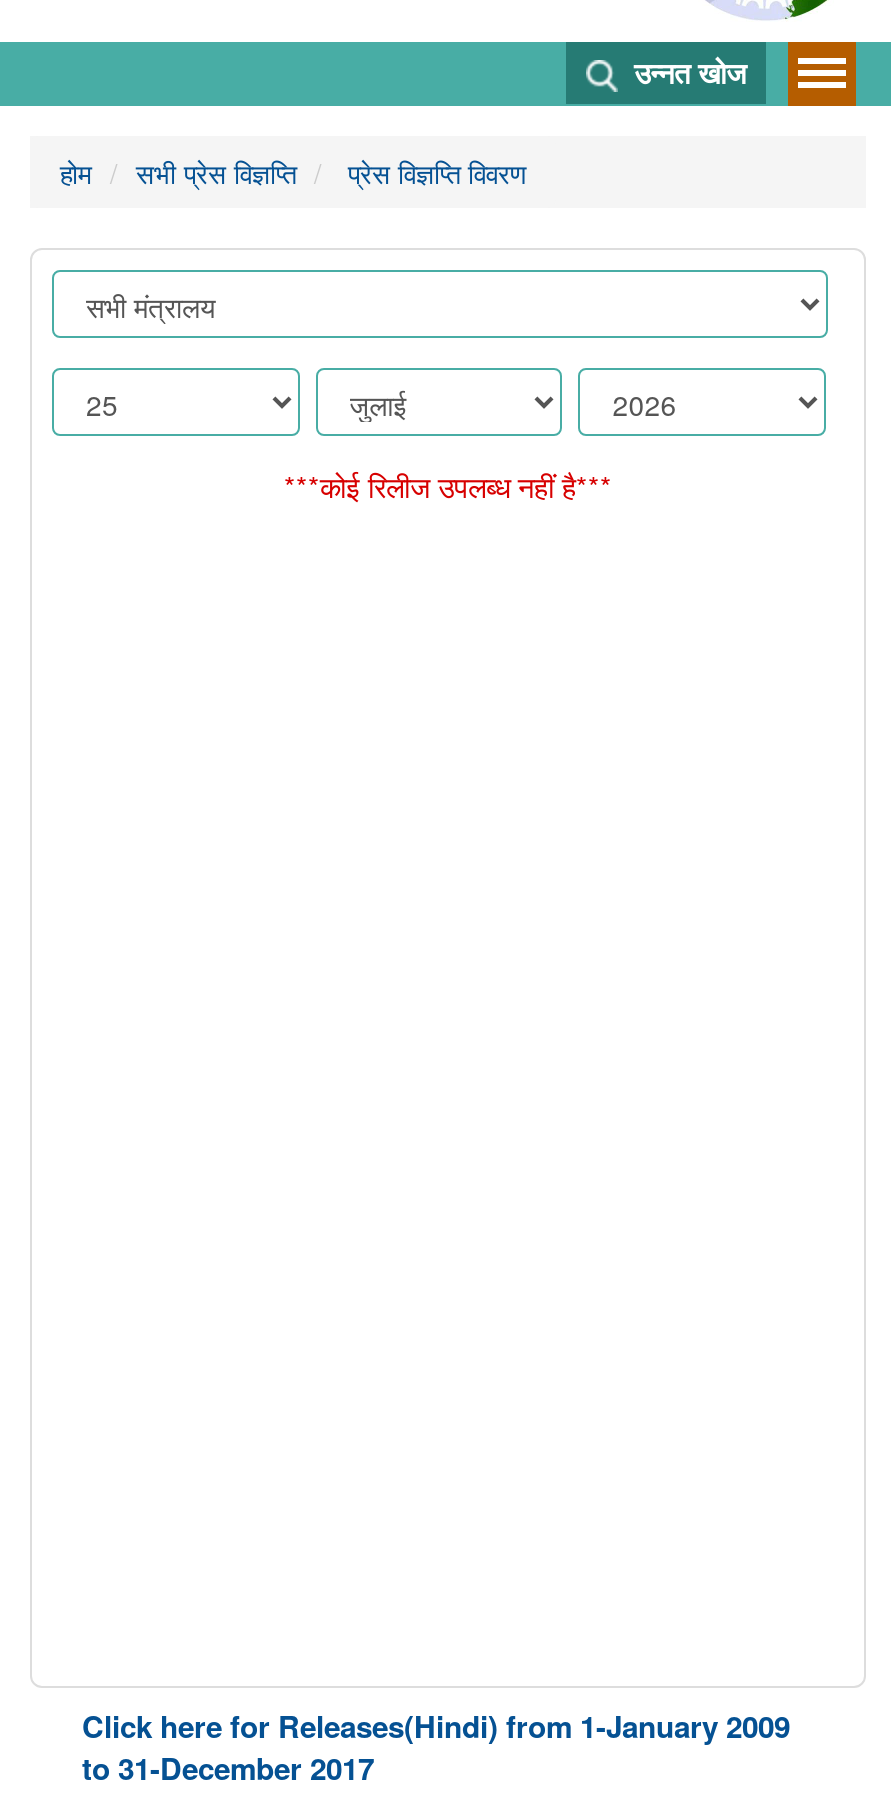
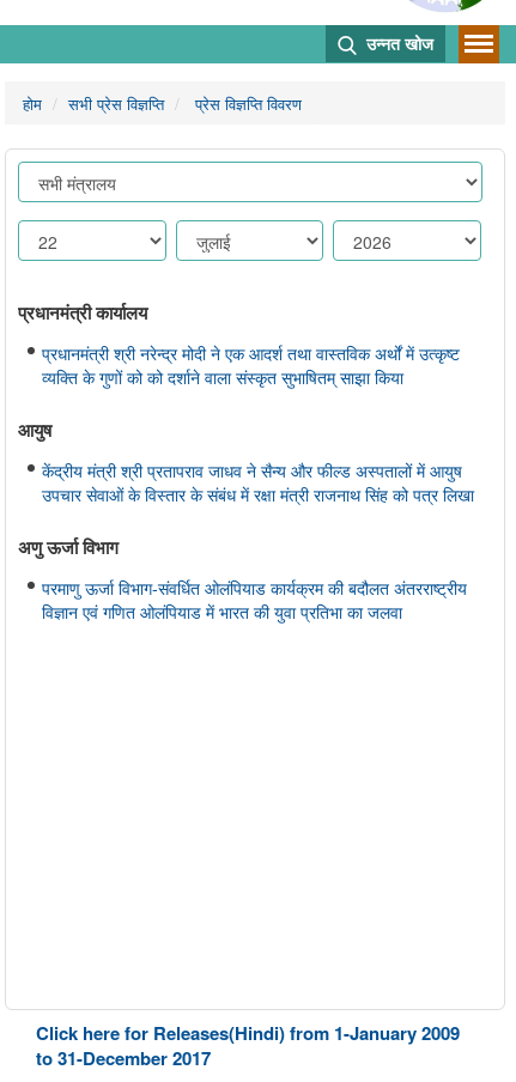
- ***कोई रिलीज उपलब्ध नहीं है***
+ प्रधानमंत्री कार्यालय
+ प्रधानमंत्री श्री नरेन्द्र मोदी ने एक आदर्श तथा वास्तविक अर्थों में उत्कृष्ट
+ व्यक्ति के गुणों को को दर्शाने वाला संस्कृत सुभाषितम् साझा किया
+ आयुष
+ केंद्रीय मंत्री श्री प्रतापराव जाधव ने सैन्य और फील्ड अस्पतालों में आयुष
+ उपचार सेवाओं के विस्तार के संबंध में रक्षा मंत्री राजनाथ सिंह को पत्र लिखा
+ अणु ऊर्जा विभाग
+ परमाणु ऊर्जा विभाग-संवर्धित ओलंपियाड कार्यक्रम की बदौलत अंतरराष्ट्रीय
+ विज्ञान एवं गणित ओलंपियाड में भारत की युवा प्रतिभा का जलवा
